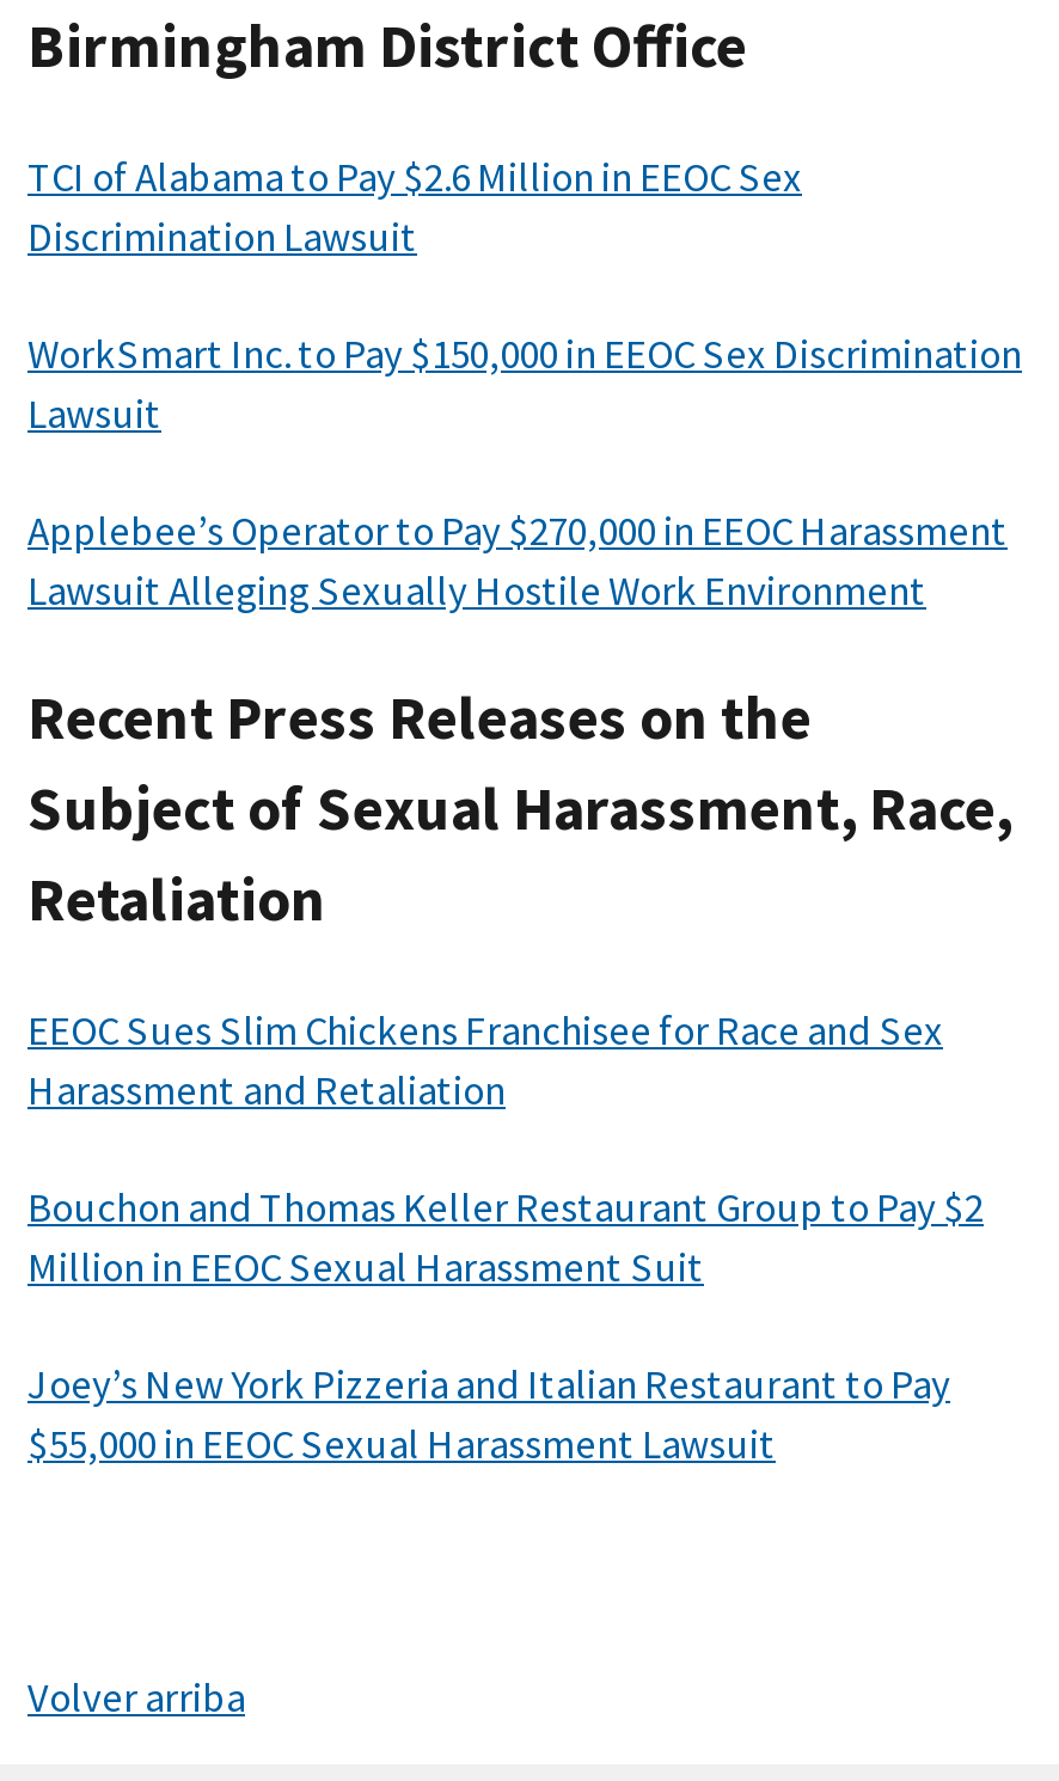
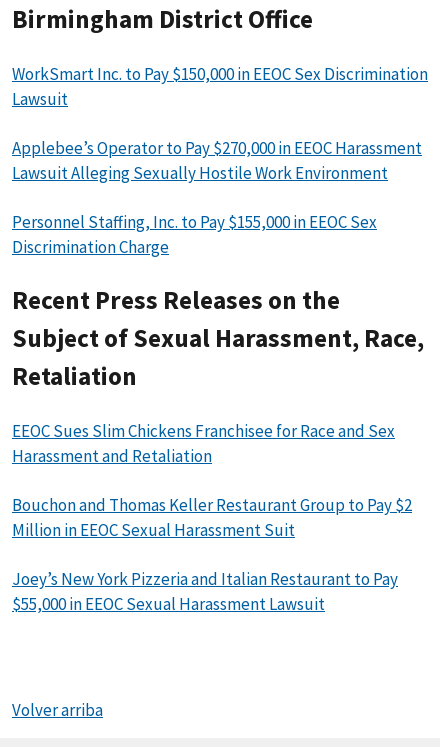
- TCI of Alabama to Pay $2.6 Million in EEOC Sex
- Discrimination Lawsuit

moved up: WorkSmart Inc. to Pay $150,000 in EEOC Sex Discrimination | Lawsuit | Applebee’s Operator to Pay $270,000 in EEOC Harassment | Lawsuit Alleging Sexually Hostile Work Environment

+ Personnel Staffing, Inc. to Pay $155,000 in EEOC Sex
+ Discrimination Charge
